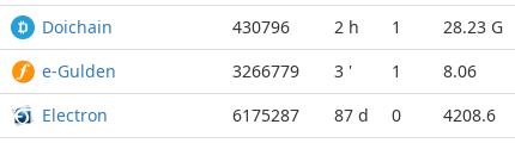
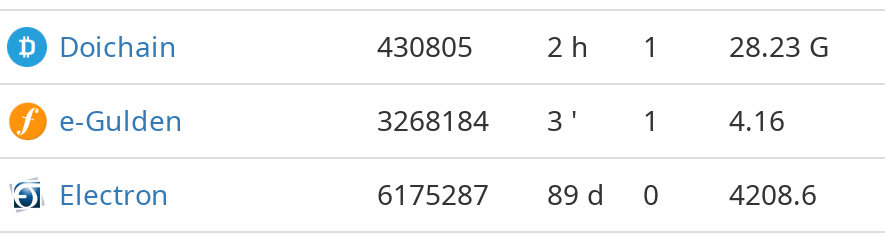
- 430796 2 h 1 28.23 G
+ 430805 2 h 1 28.23 G

- 3266779
+ 3268184

- 8.06
+ 4.16

- 6175287 87 d 0 4208.6
+ 6175287 89 d 0 4208.6
